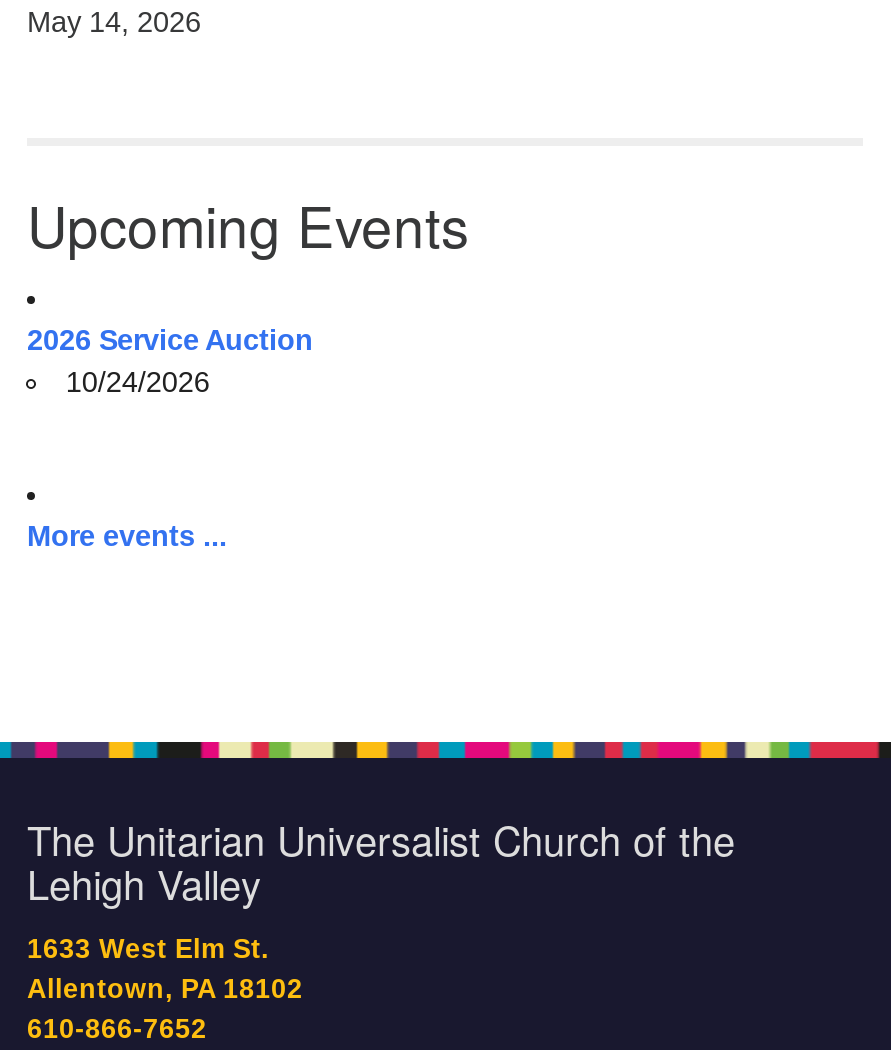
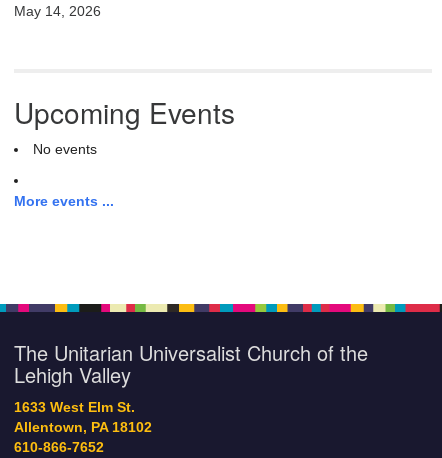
- 2026 Service Auction
- 10/24/2026
+ No events
